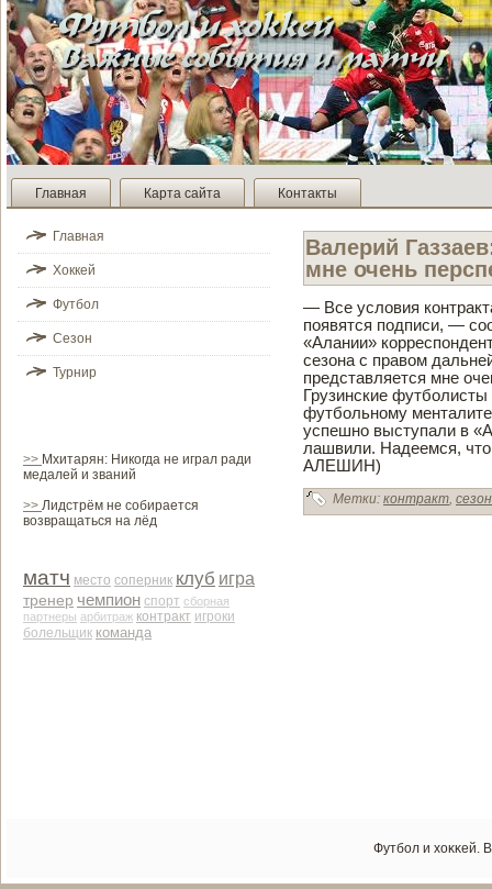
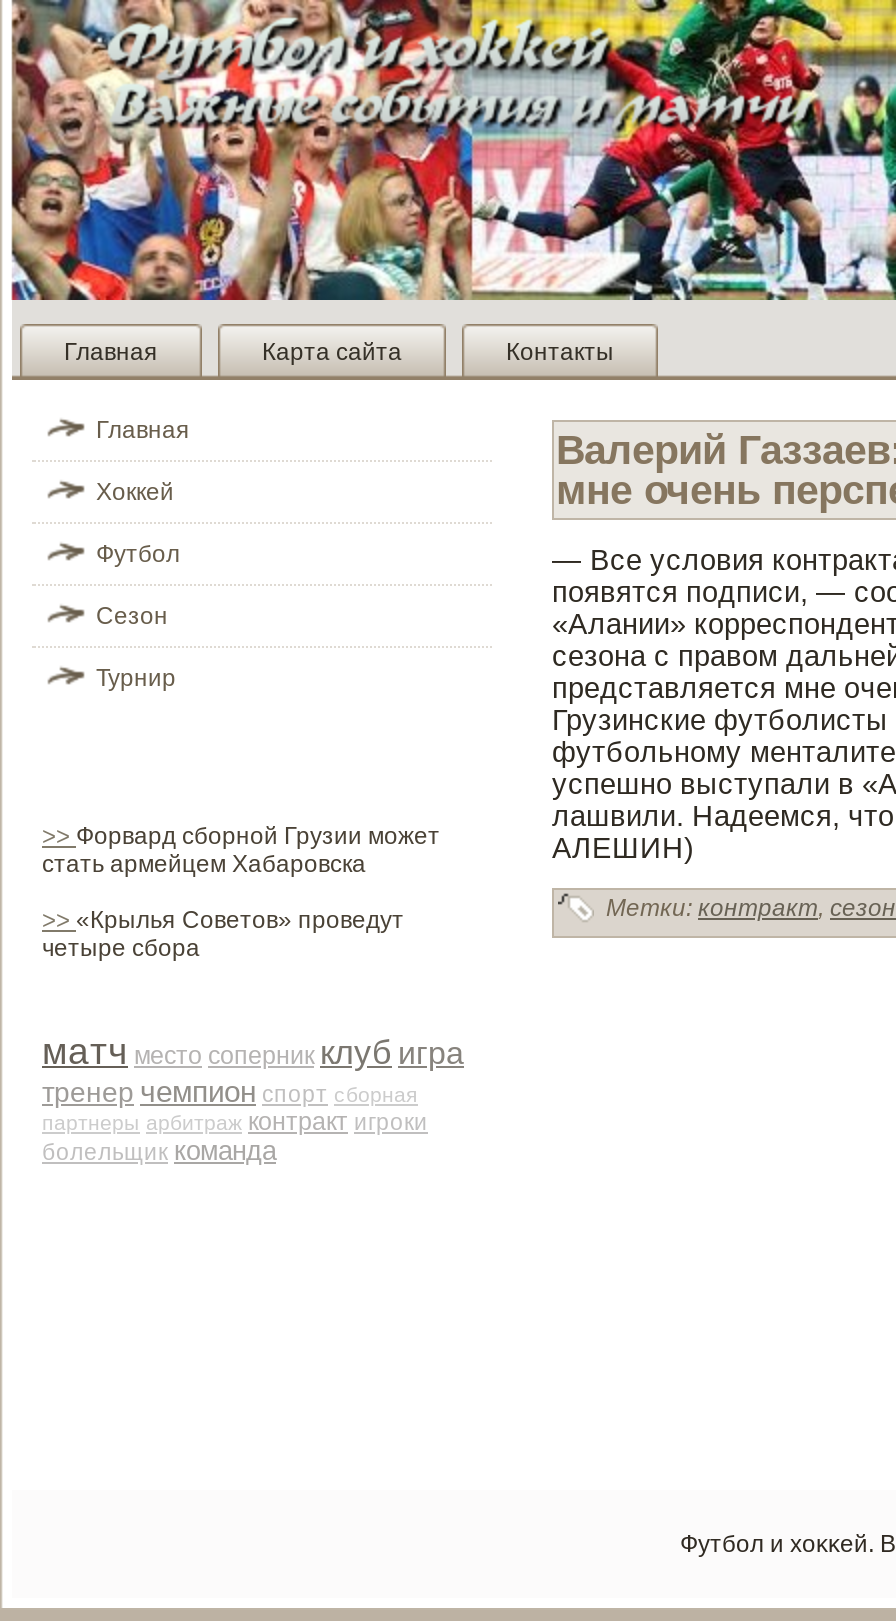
- >> Мхитарян: Никогда не играл ради
- медалей и званий
+ >> Форвард сборной Грузии может
+ стать армейцем Хабаровска

- >> Лидстрём не собирается
- возвращаться на лёд
+ >> «Крылья Советов» проведут
+ четыре сбора
